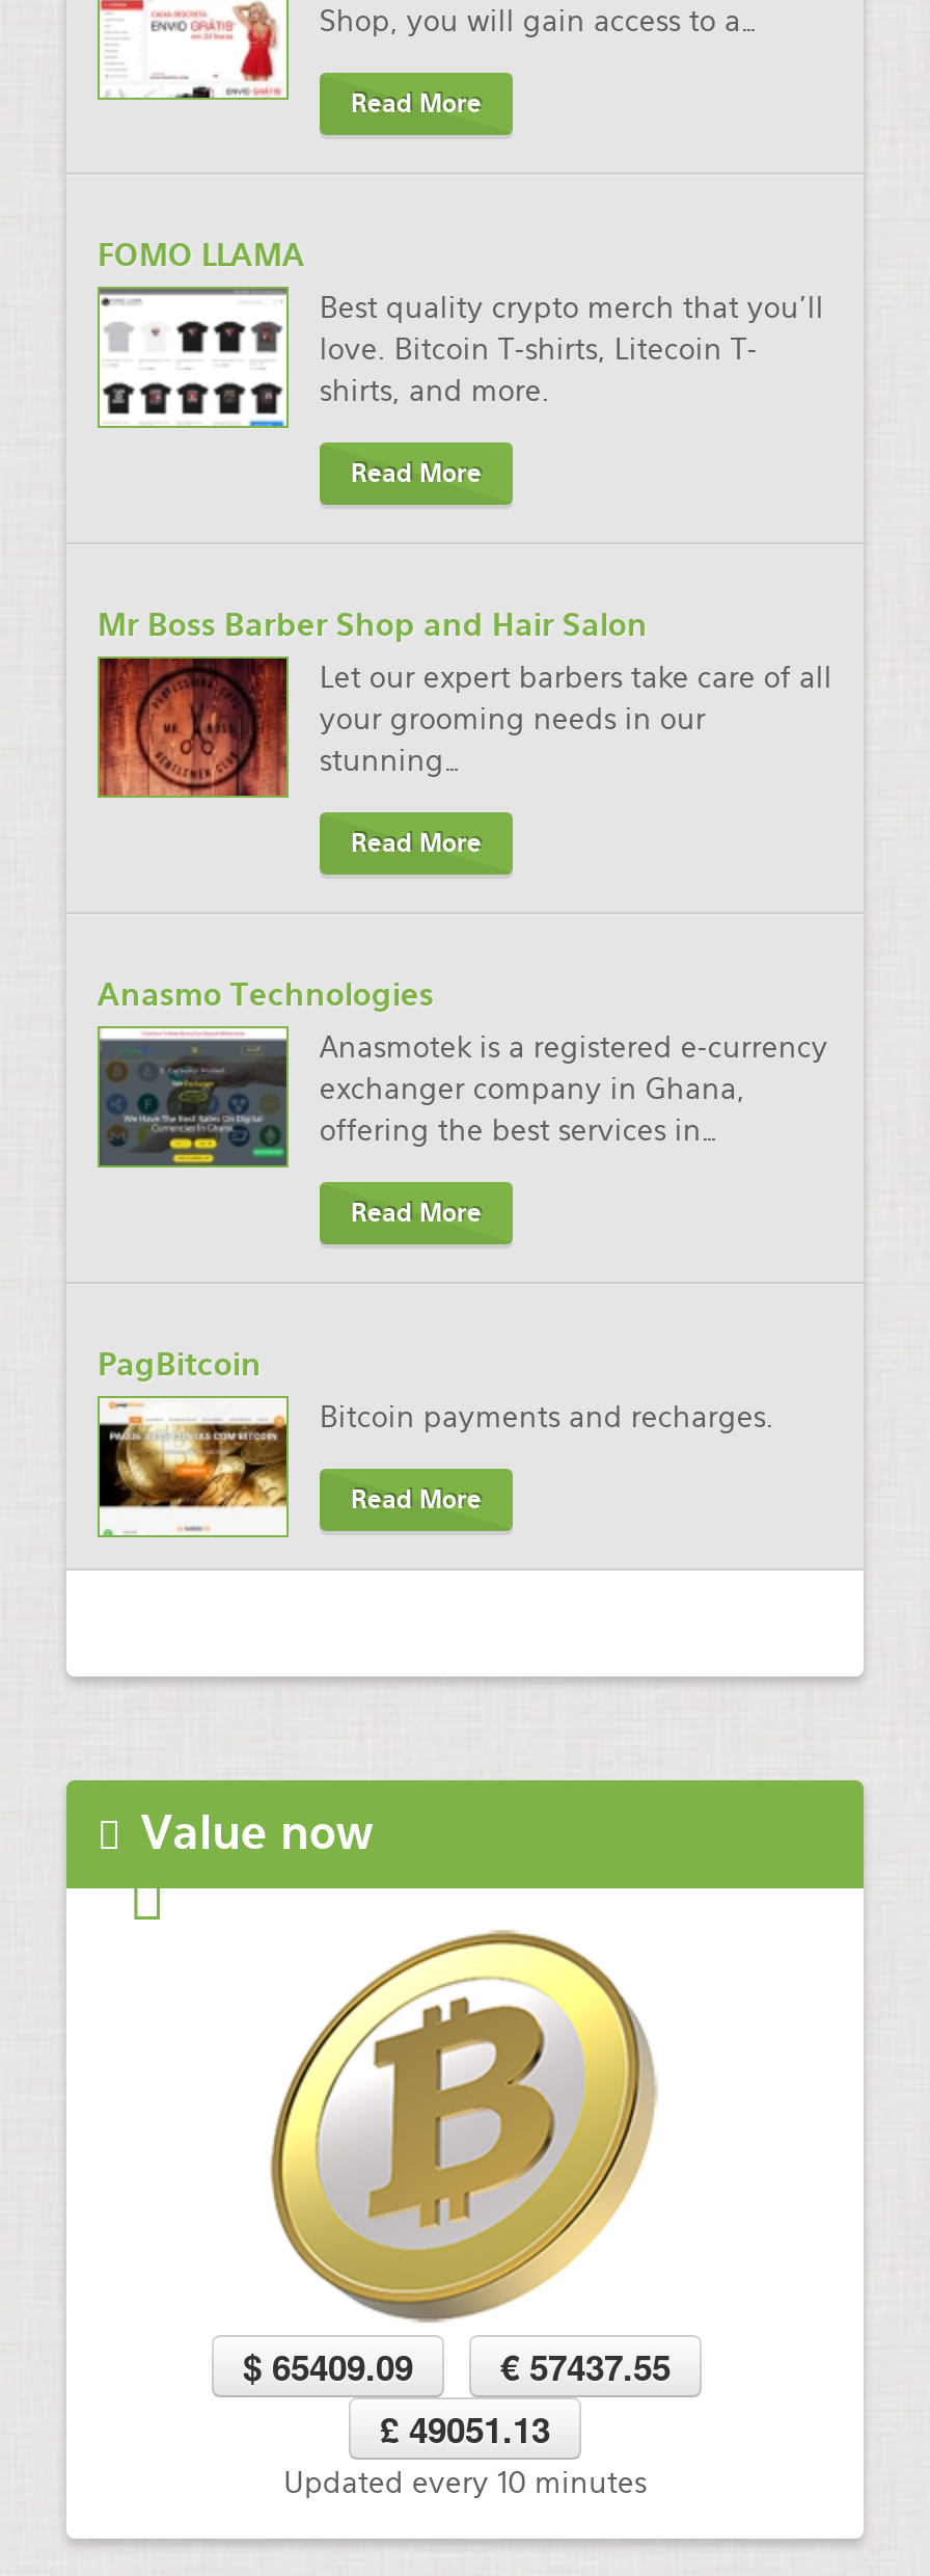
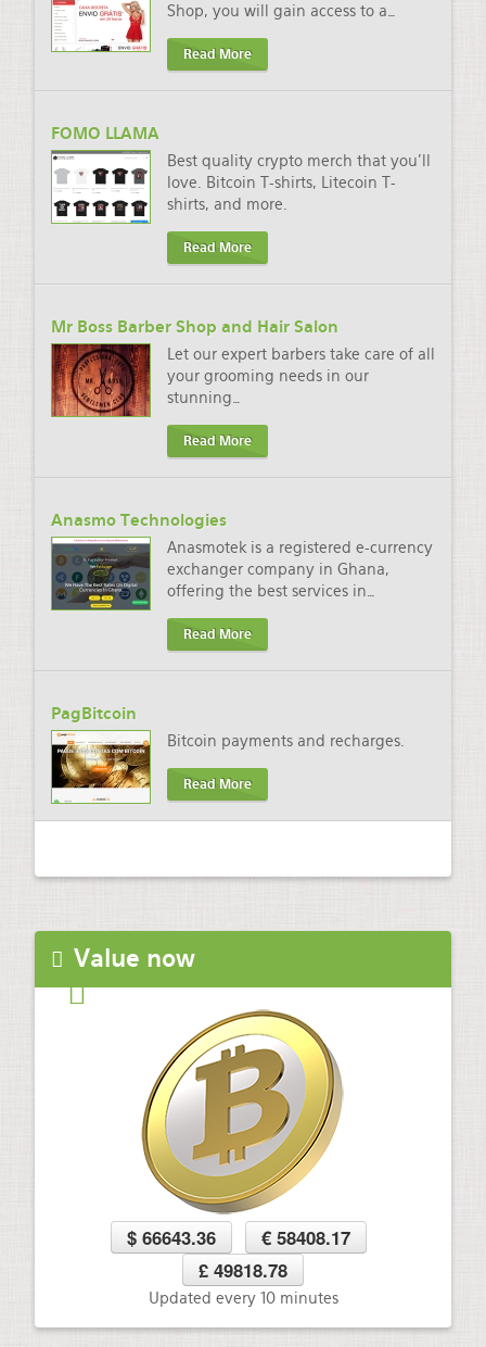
- $ 65409.09
+ $ 66643.36

- € 57437.55
+ € 58408.17

- £ 49051.13
+ £ 49818.78
